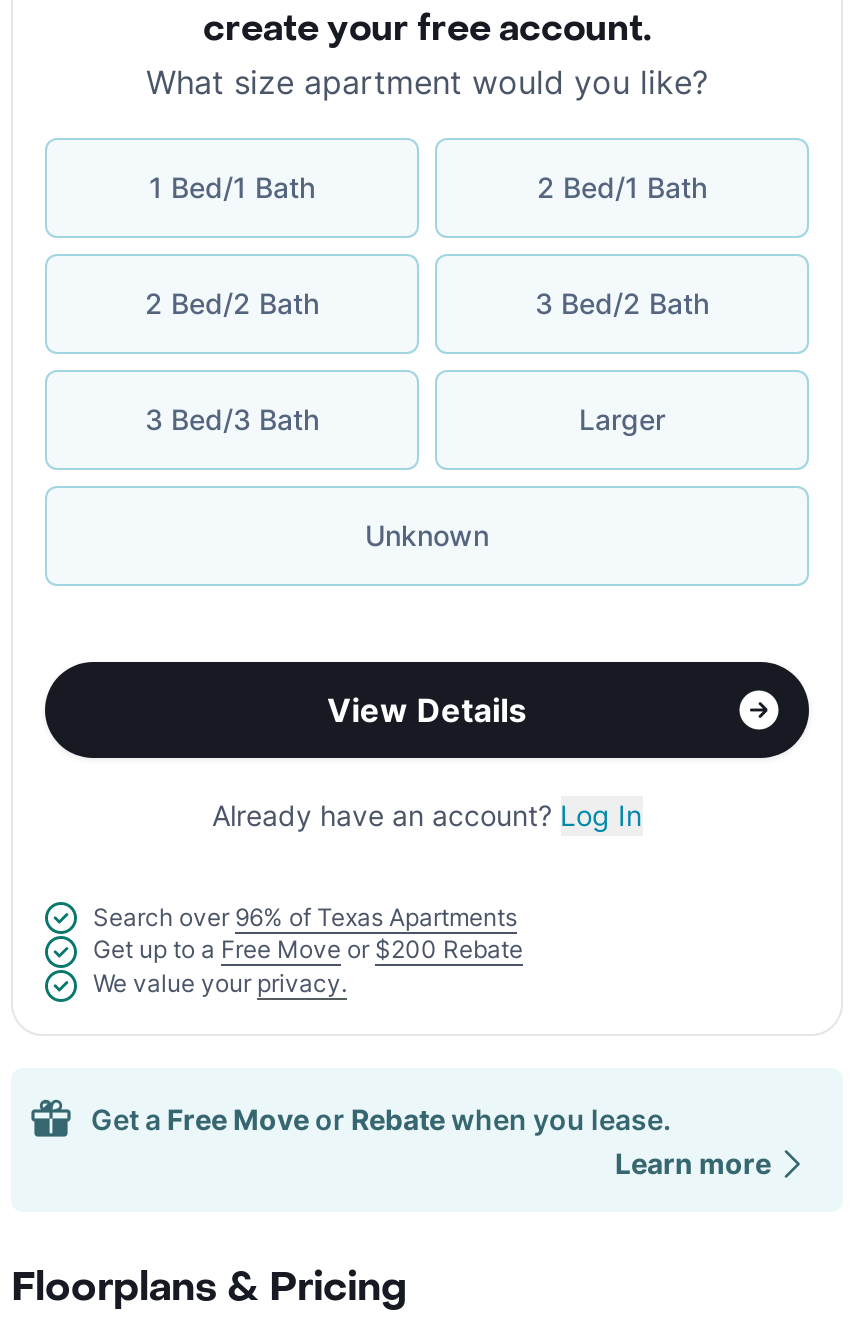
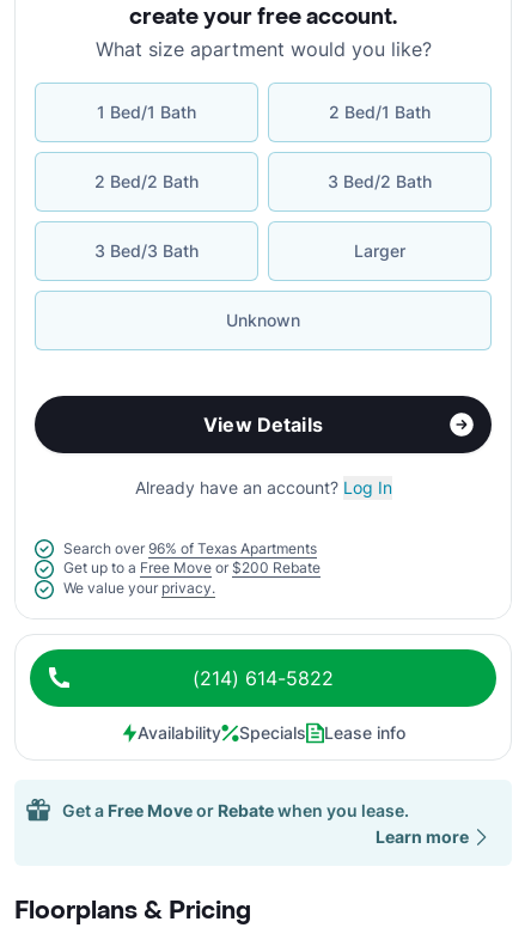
+ (214) 614-5822
+ Availability
+ Specials
+ Lease info
